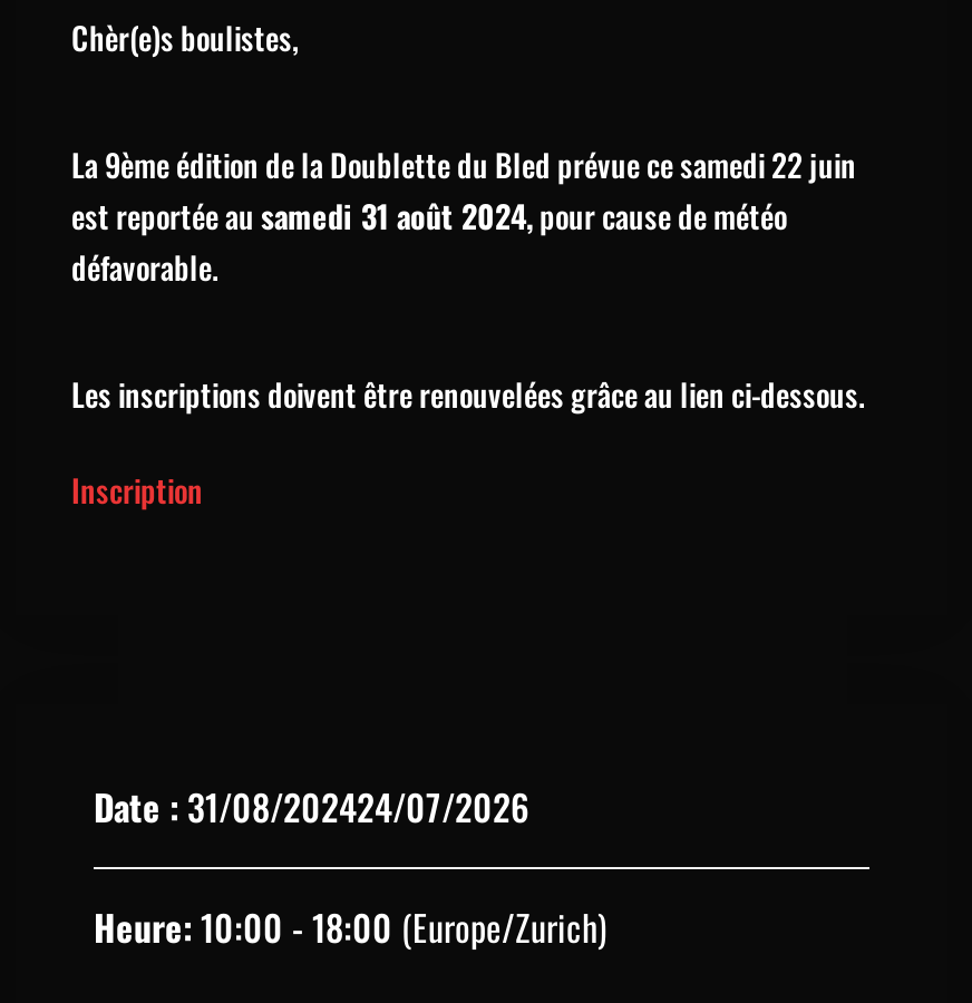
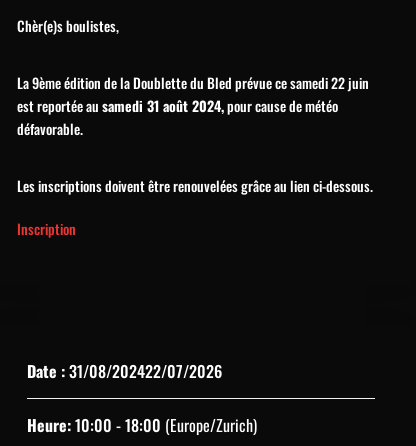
- Date : 31/08/202424/07/2026
+ Date : 31/08/202422/07/2026
